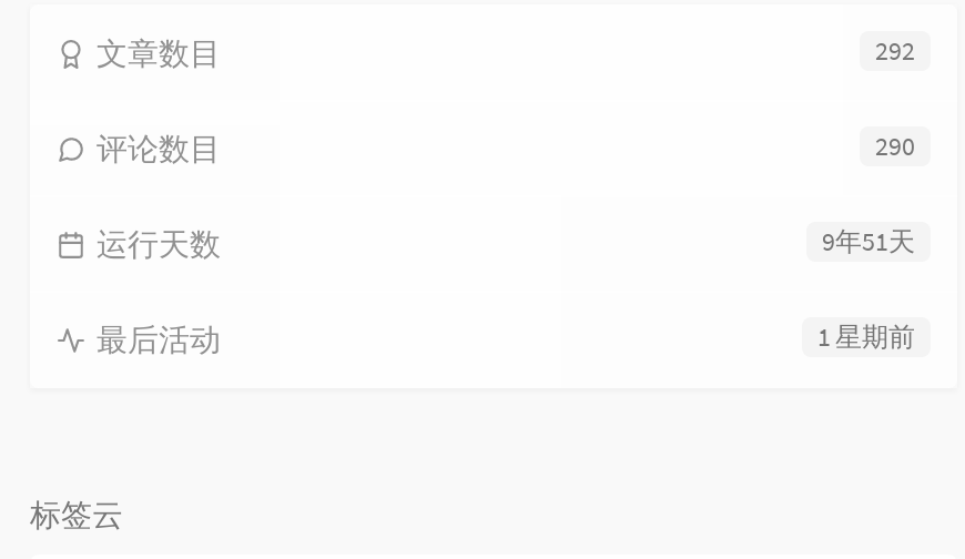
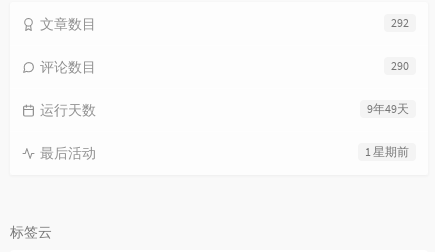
- 9年51天
+ 9年49天
